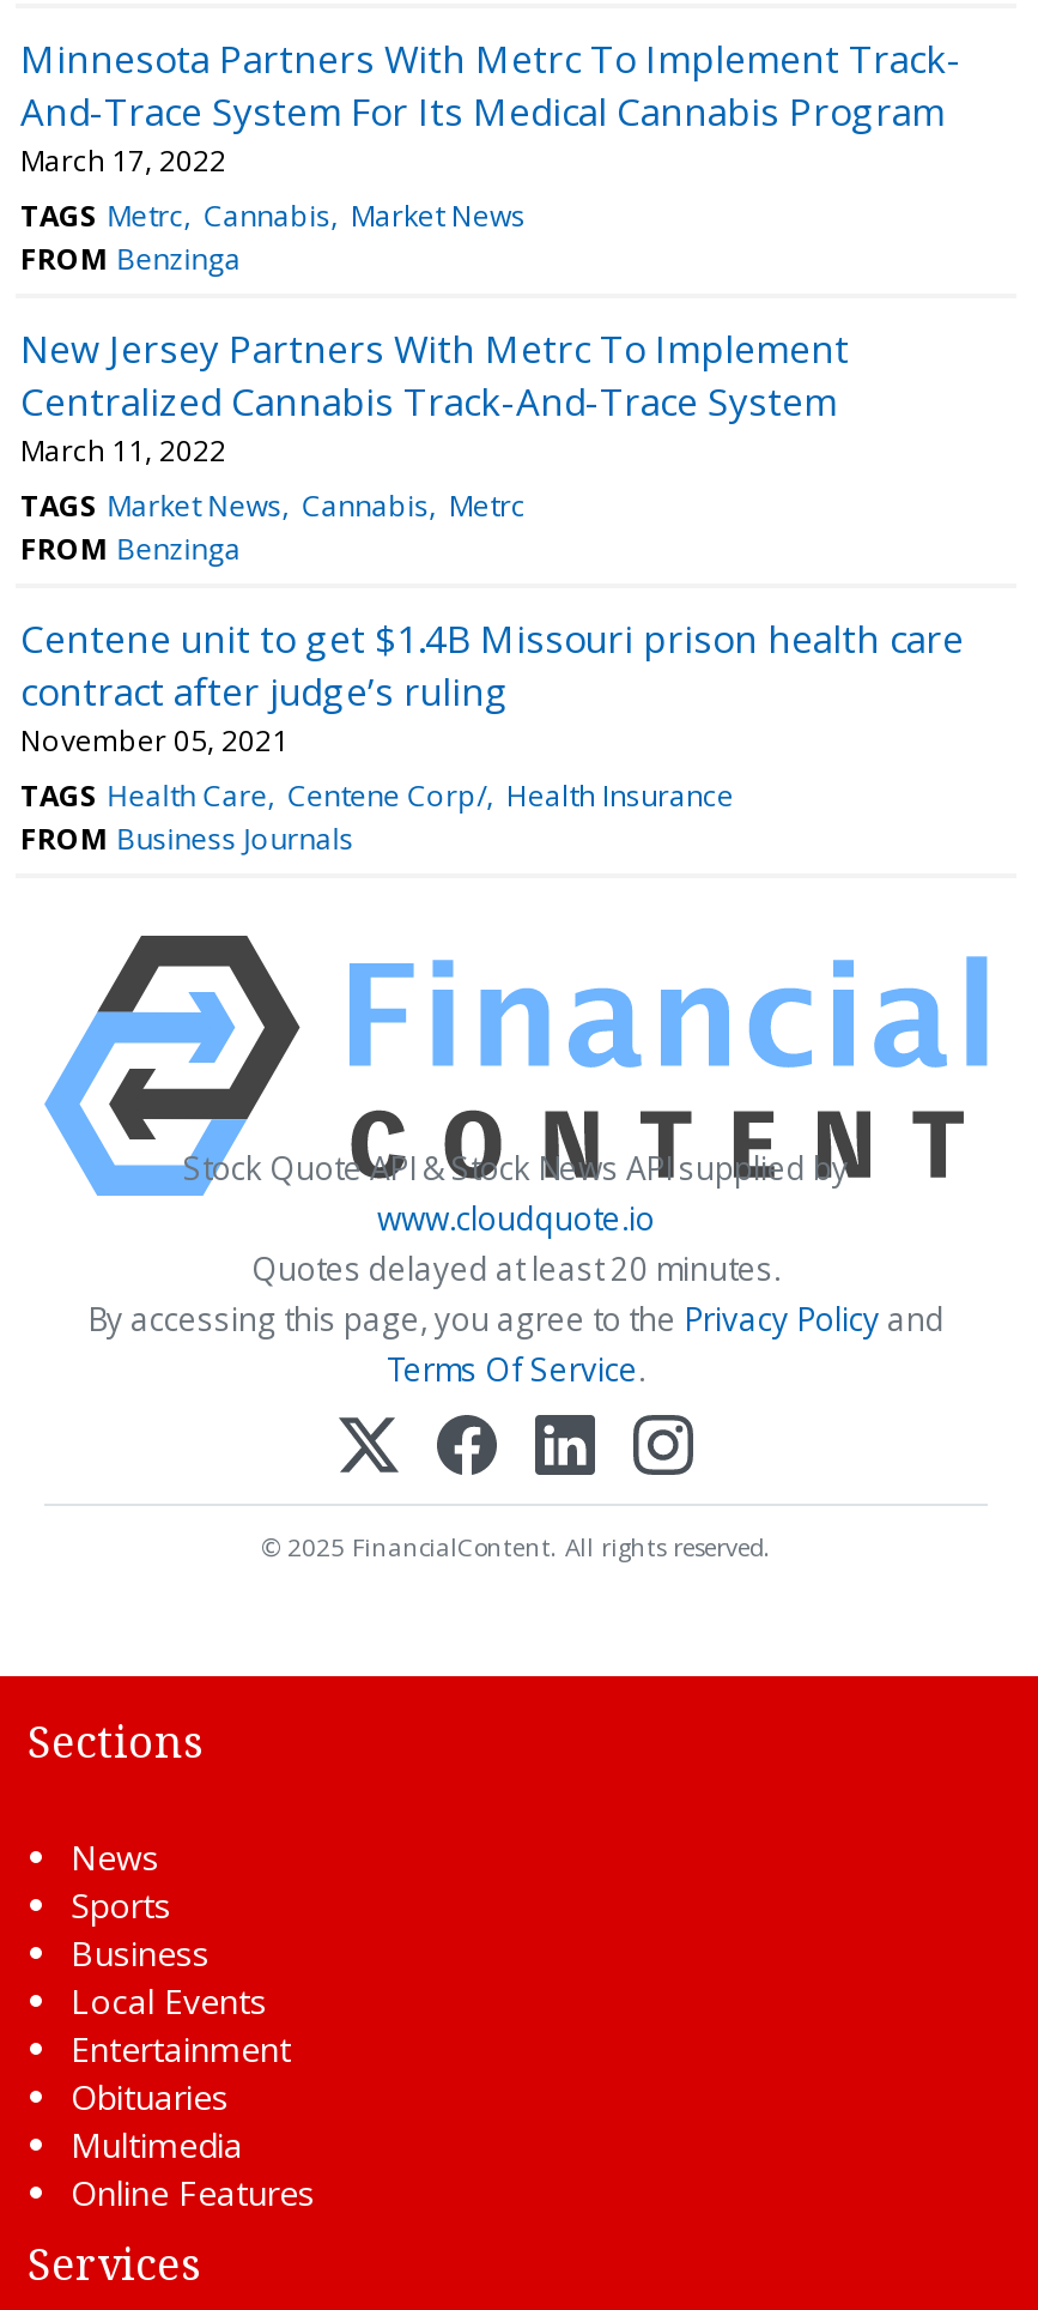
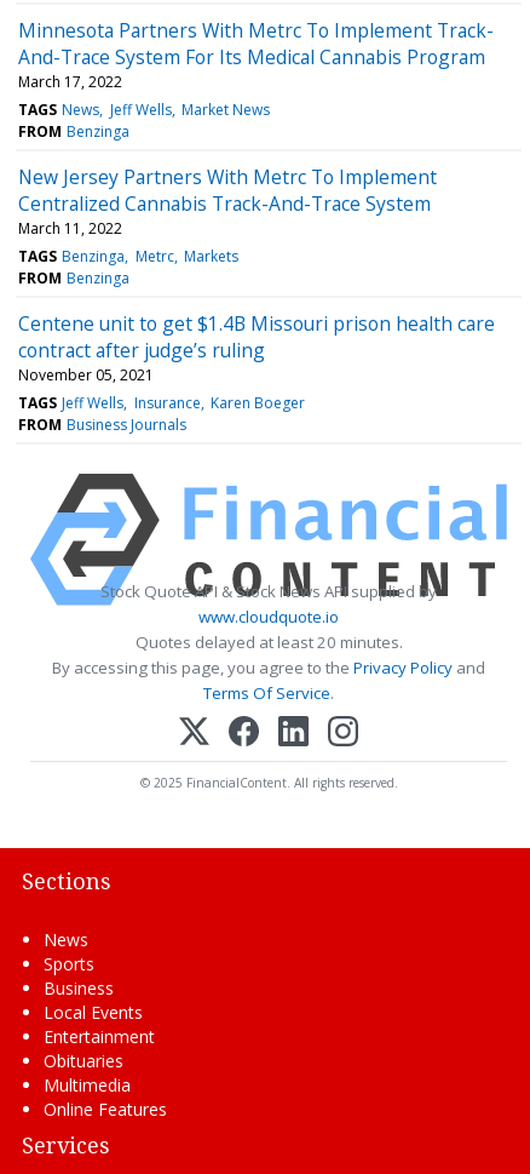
- TAGS Metrc Cannabis Market News
+ TAGS News Jeff Wells Market News

- TAGS Market News Cannabis Metrc
+ TAGS Benzinga Metrc Markets

- TAGS Health Care Centene Corp/ Health Insurance
+ TAGS Jeff Wells Insurance Karen Boeger
